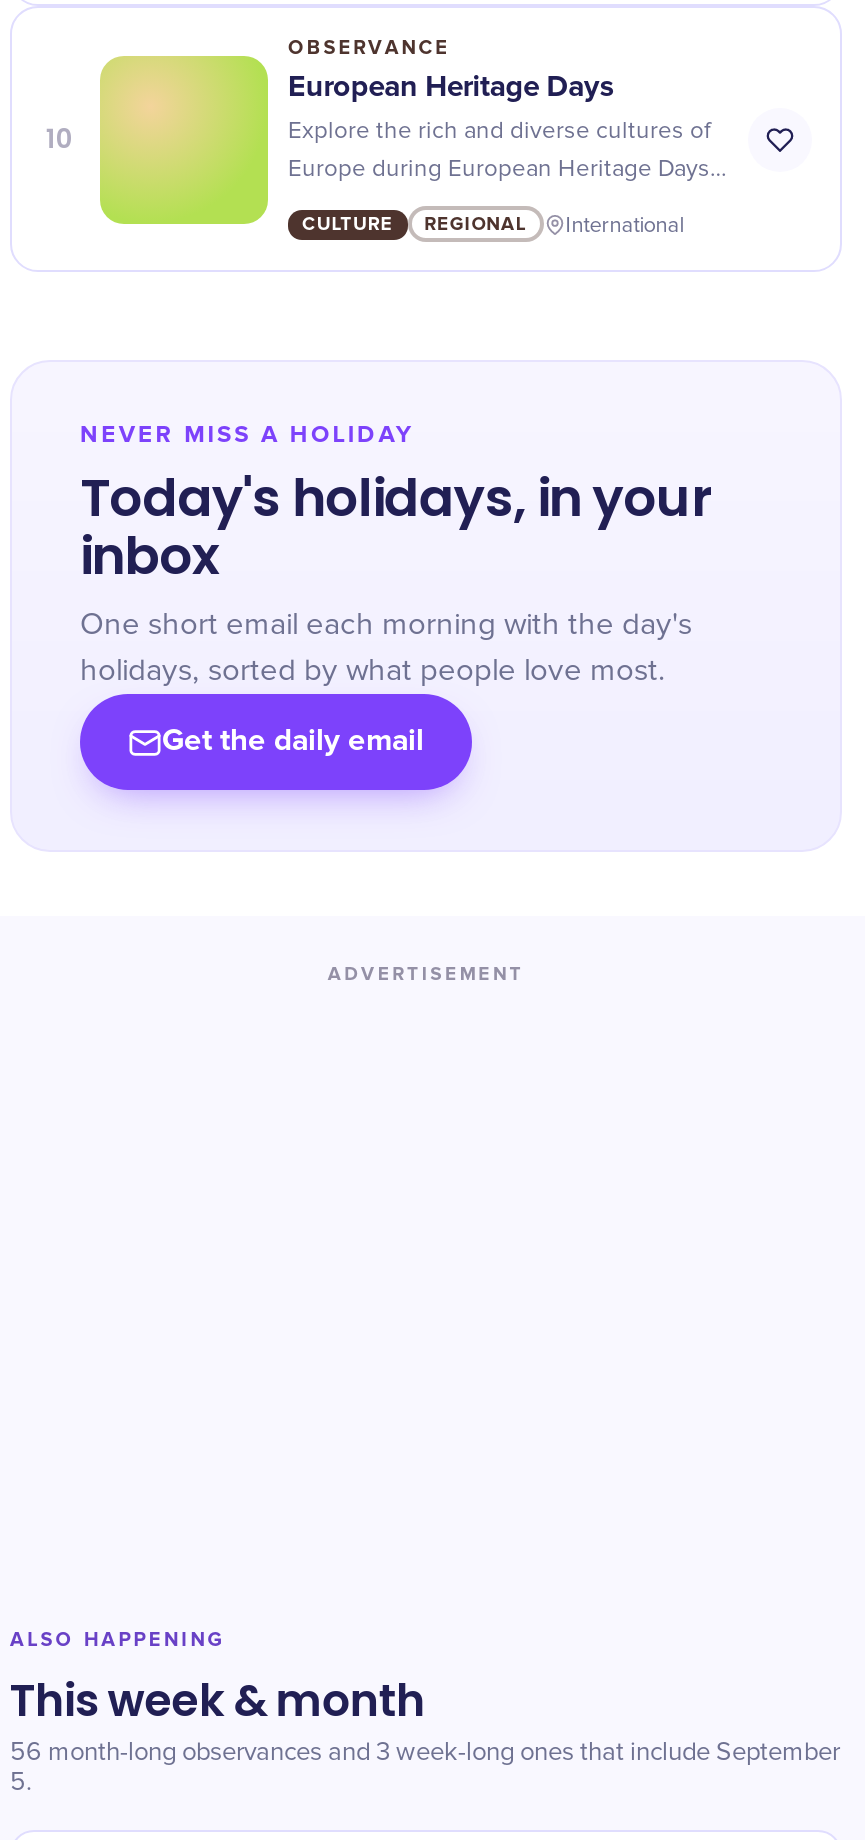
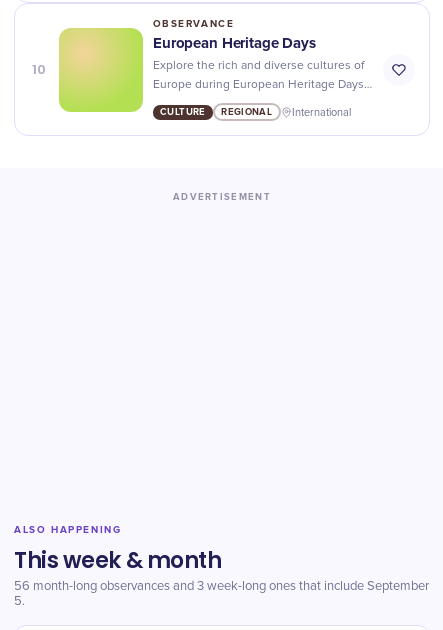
- NEVER MISS A HOLIDAY
- Today's holidays, in your
- inbox
- One short email each morning with the day's
- holidays, sorted by what people love most.
- Get the daily email
